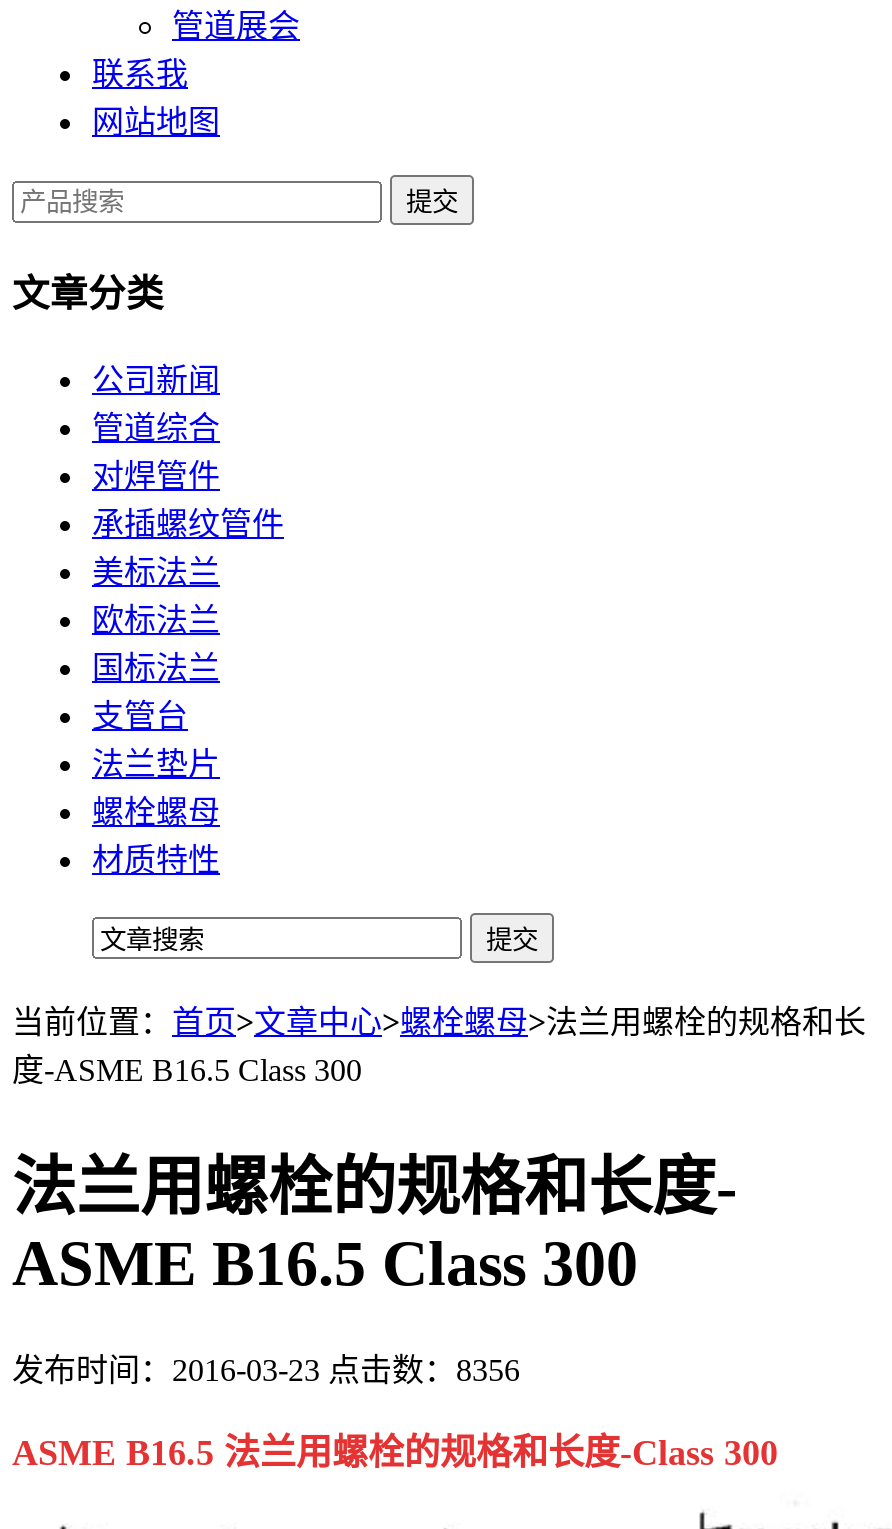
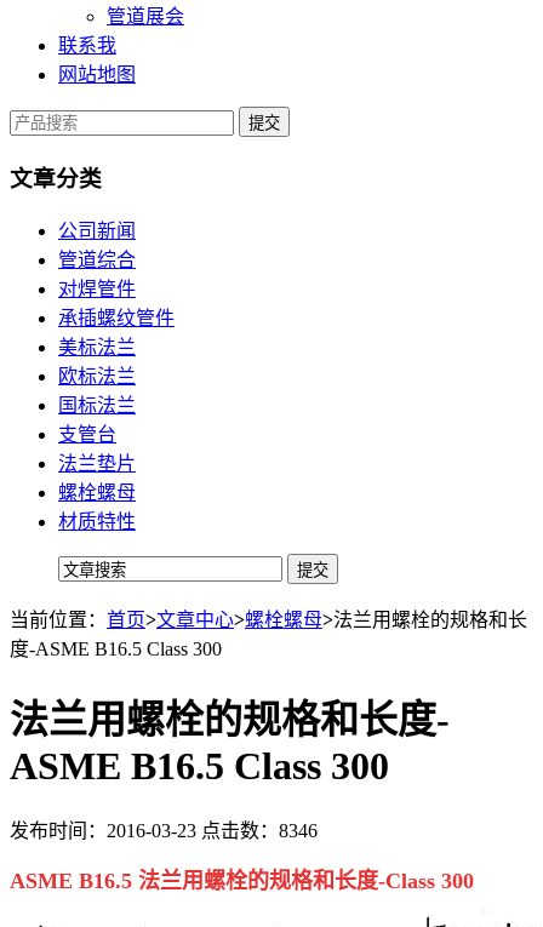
- 发布时间：2016-03-23 点击数：8356
+ 发布时间：2016-03-23 点击数：8346
